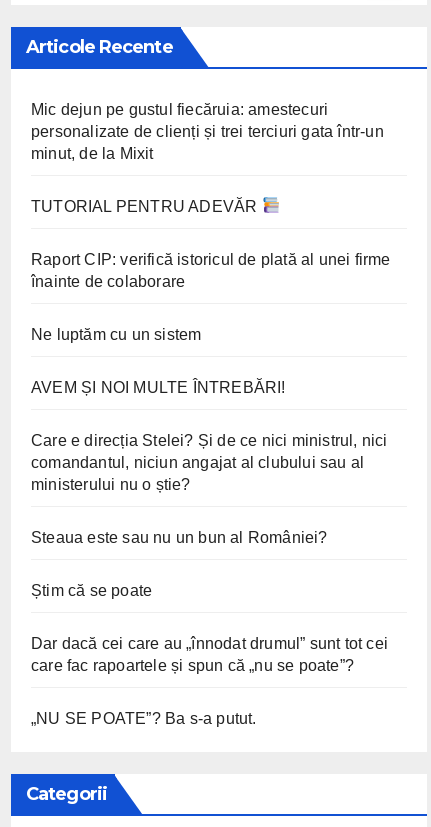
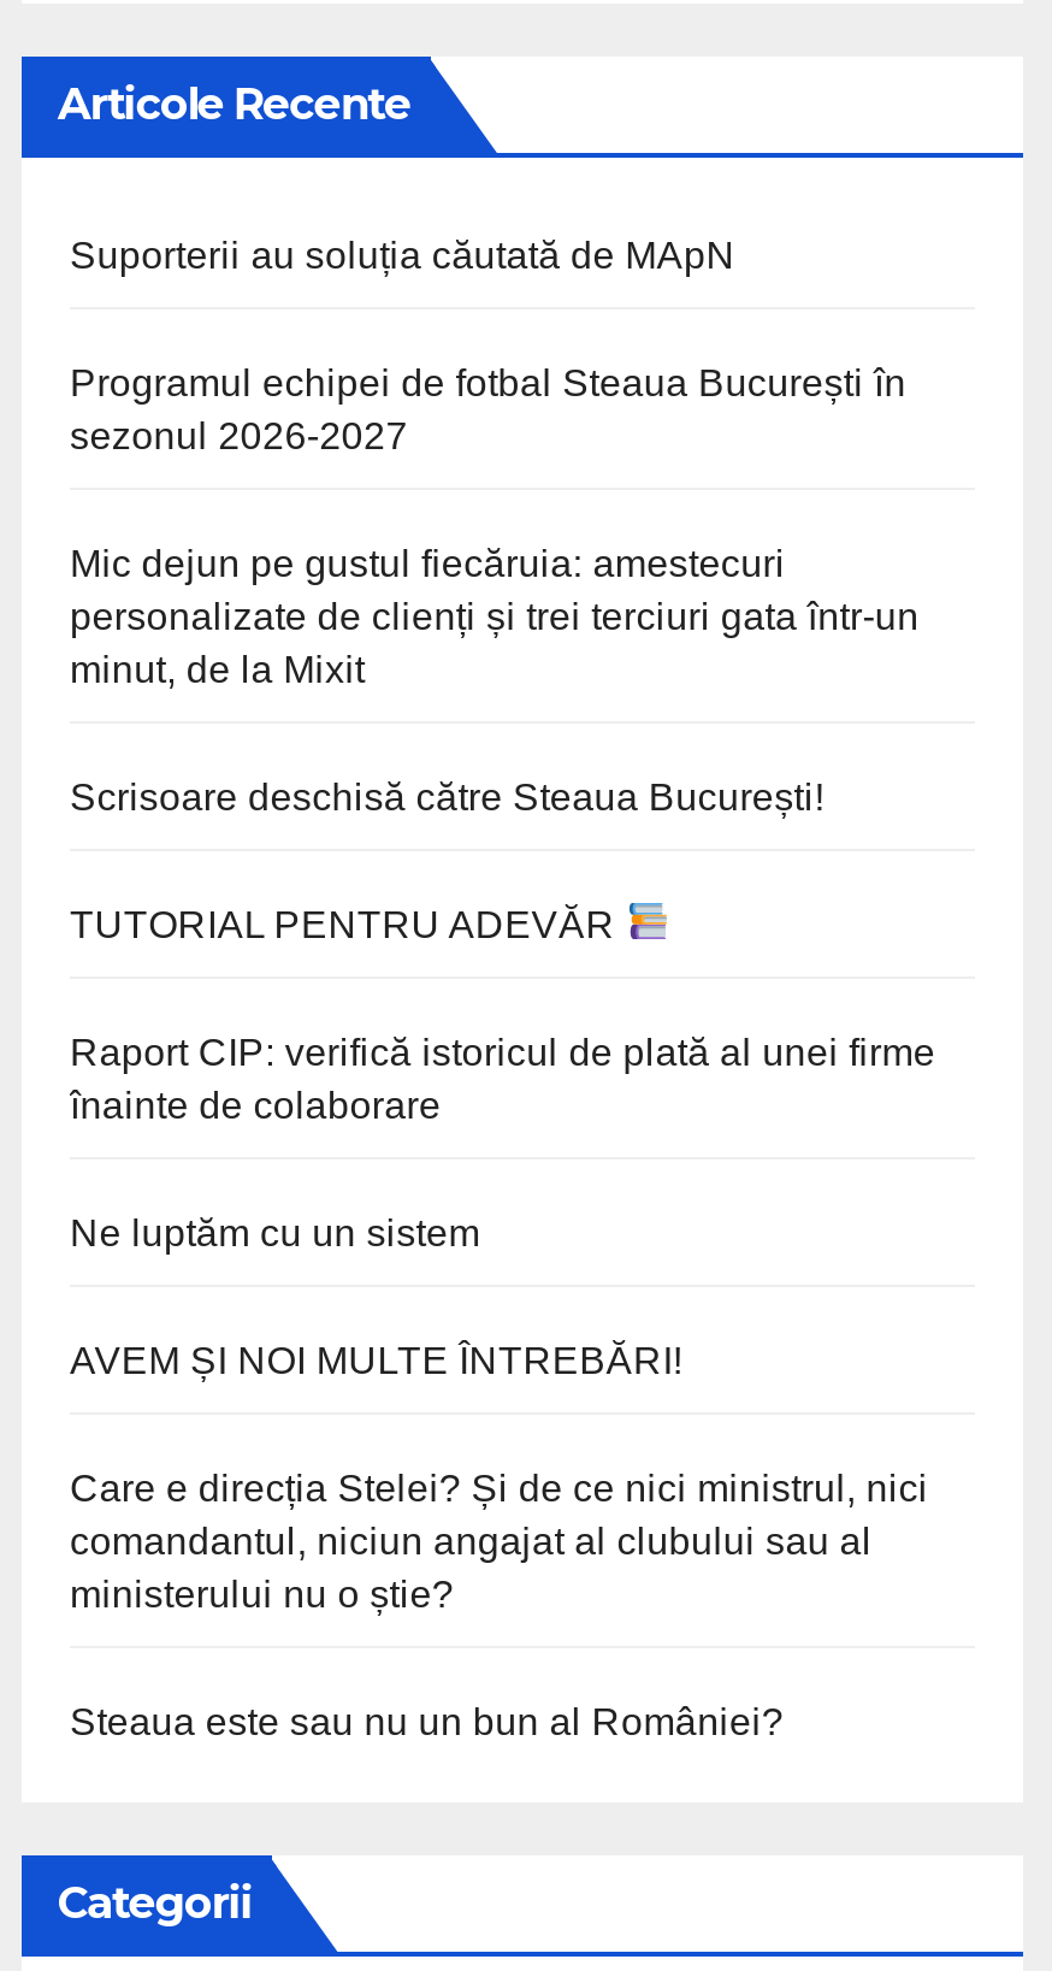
+ Suporterii au soluția căutată de MApN
+ Programul echipei de fotbal Steaua București în
+ sezonul 2026-2027

moved down: Mic dejun pe gustul fiecăruia: amestecuri | personalizate de clienți și trei terciuri gata într-un | minut, de la Mixit

+ Scrisoare deschisă către Steaua București!

moved down: TUTORIAL PENTRU ADEVĂR | Raport CIP: verifică istoricul de plată al unei firme | înainte de colaborare | ... | ministerului nu o știe? | Steaua este sau nu un bun al României?

- Știm că se poate
- Dar dacă cei care au „înnodat drumul” sunt tot cei
- care fac rapoartele și spun că „nu se poate”?
- „NU SE POATE”? Ba s-a putut.
